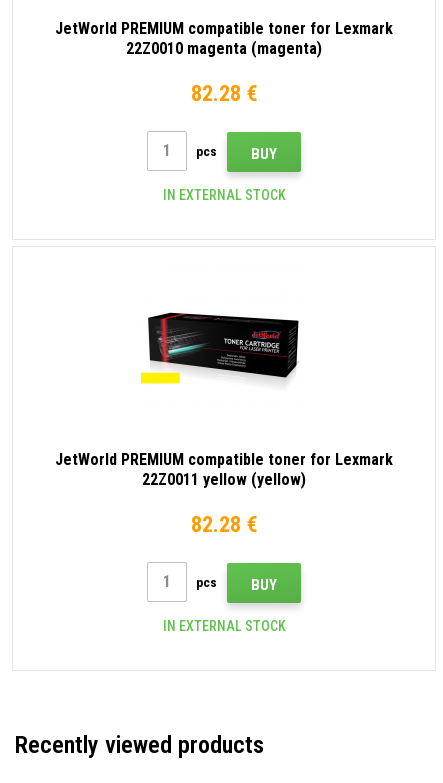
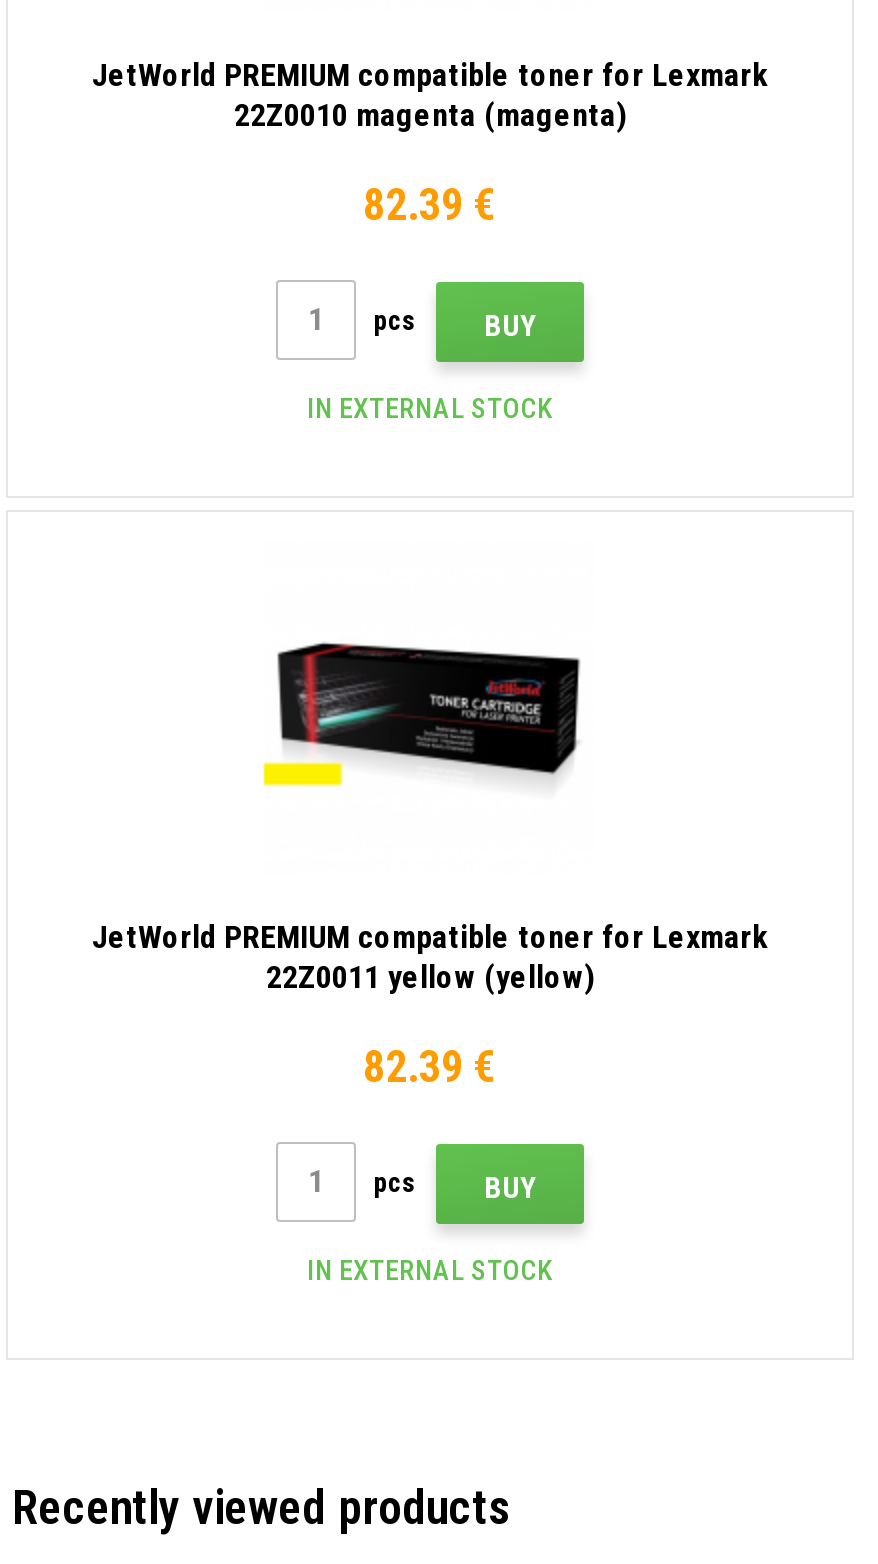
- 82.28 €
+ 82.39 €

- 82.28 €
+ 82.39 €
